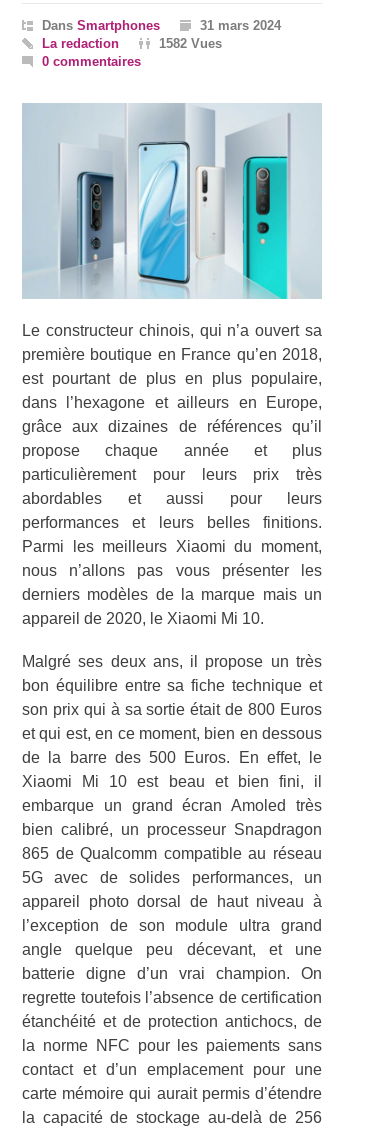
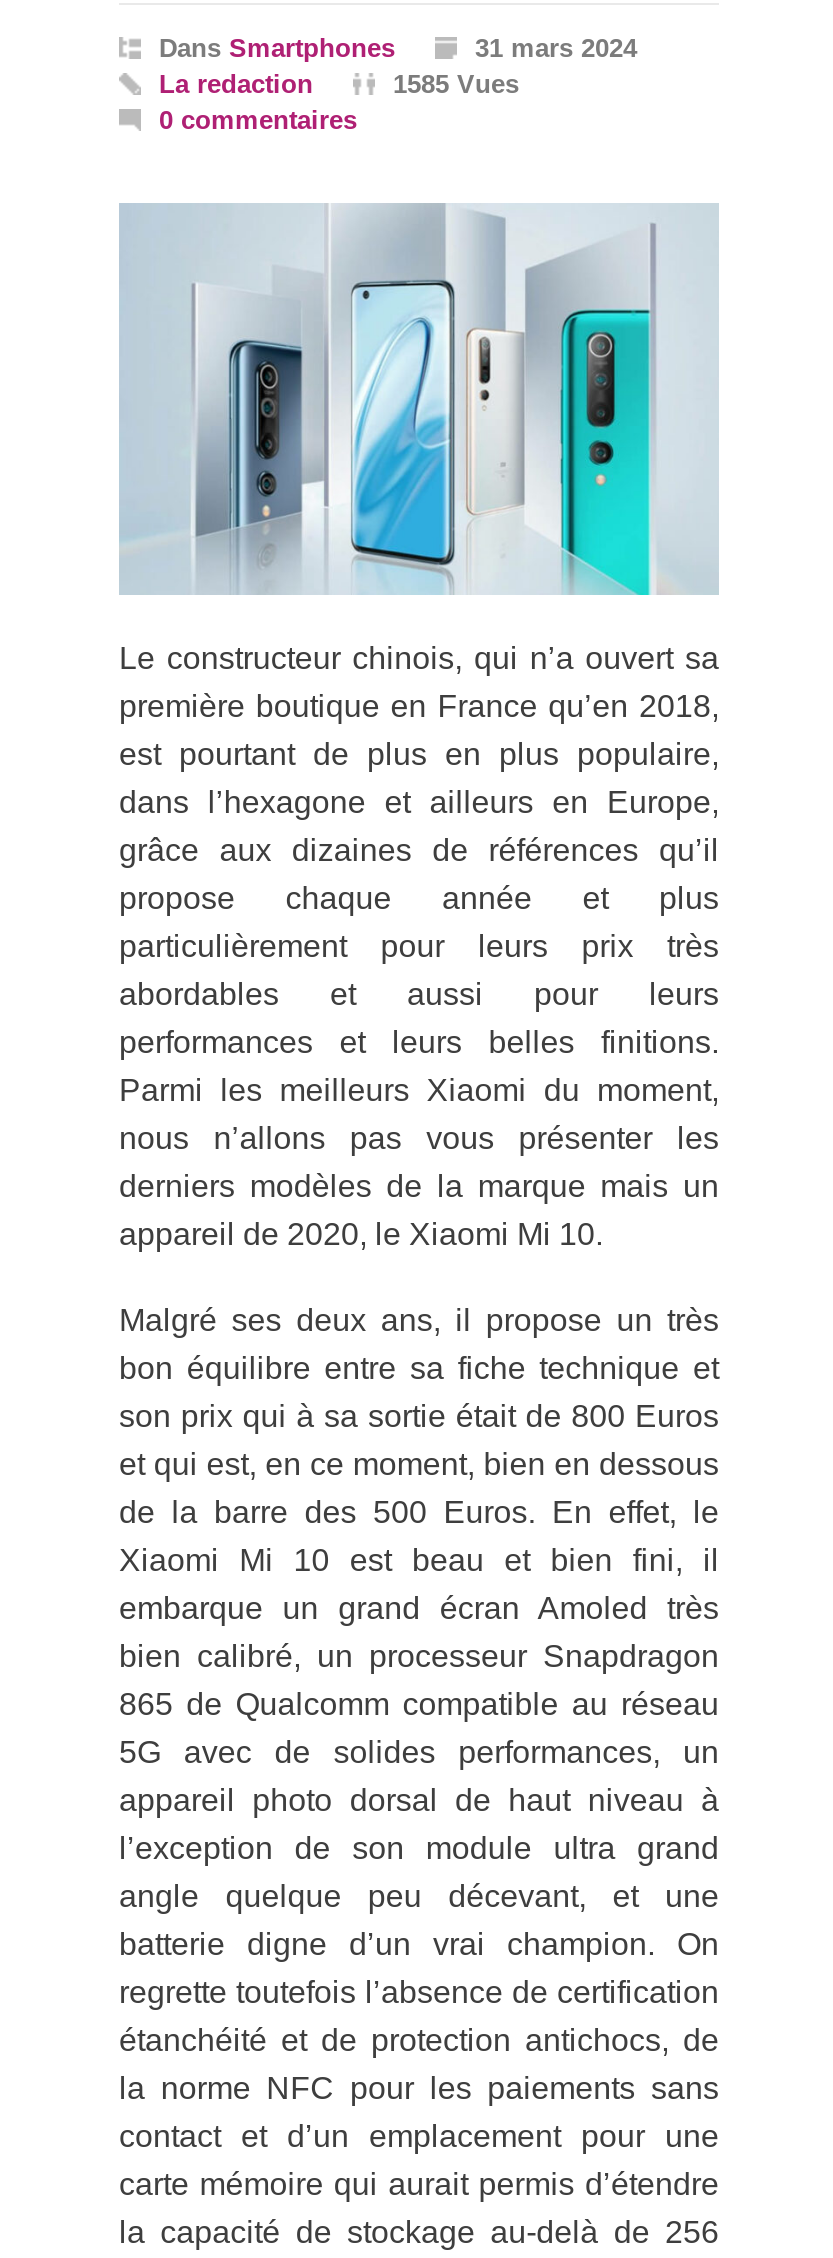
- 1582 Vues
+ 1585 Vues
